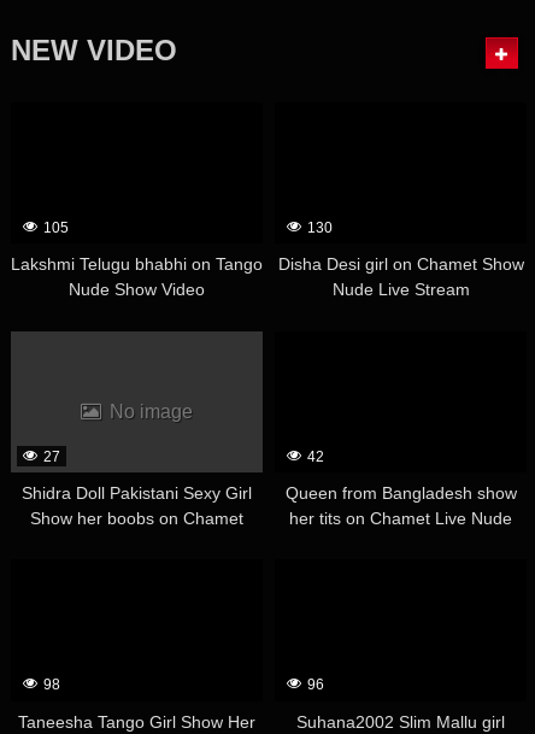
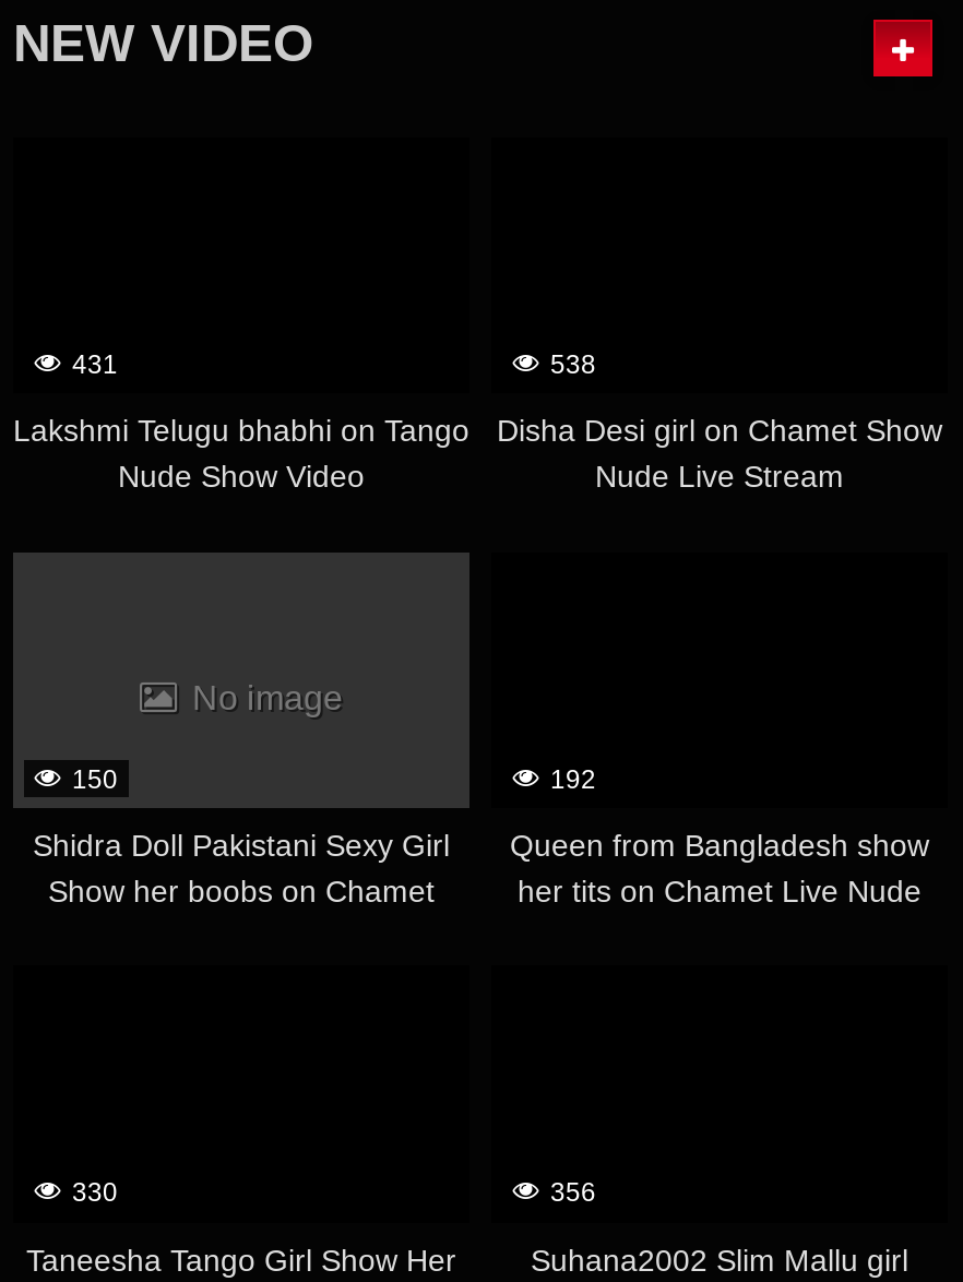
- 105
+ 431

- 130
+ 538

- 27
+ 150

- 42
+ 192

- 98
+ 330

- 96
+ 356
